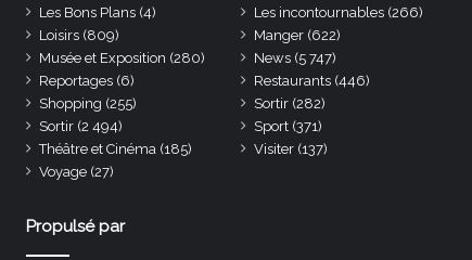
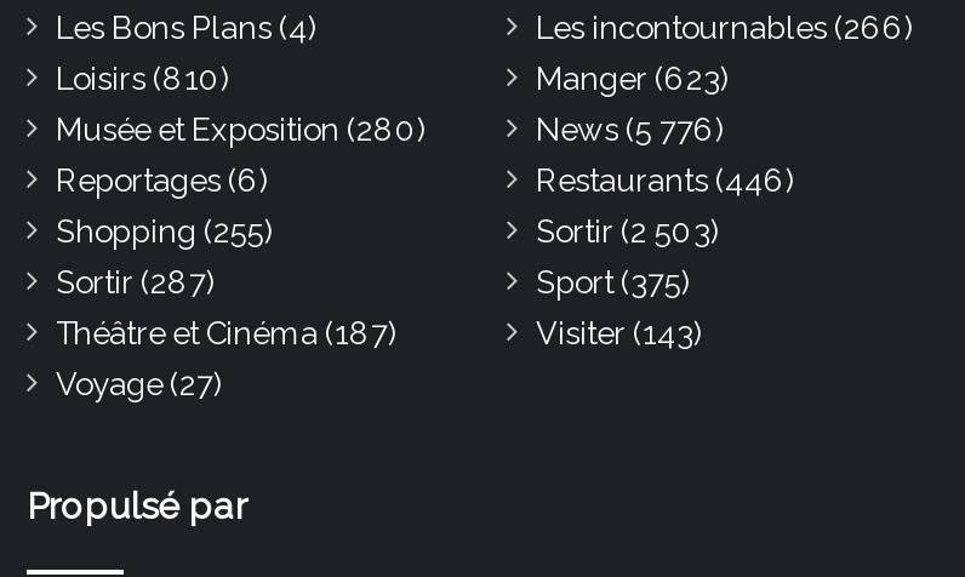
- Loisirs (809)
+ Loisirs (810)

- Manger (622)
+ Manger (623)

- News (5 747)
+ News (5 776)

- Sortir (282)
- Sortir (2 494)
- Sport (371)
- Théâtre et Cinéma (185)
- Visiter (137)
+ Sortir (2 503)
+ Sortir (287)
+ Sport (375)
+ Théâtre et Cinéma (187)
+ Visiter (143)
